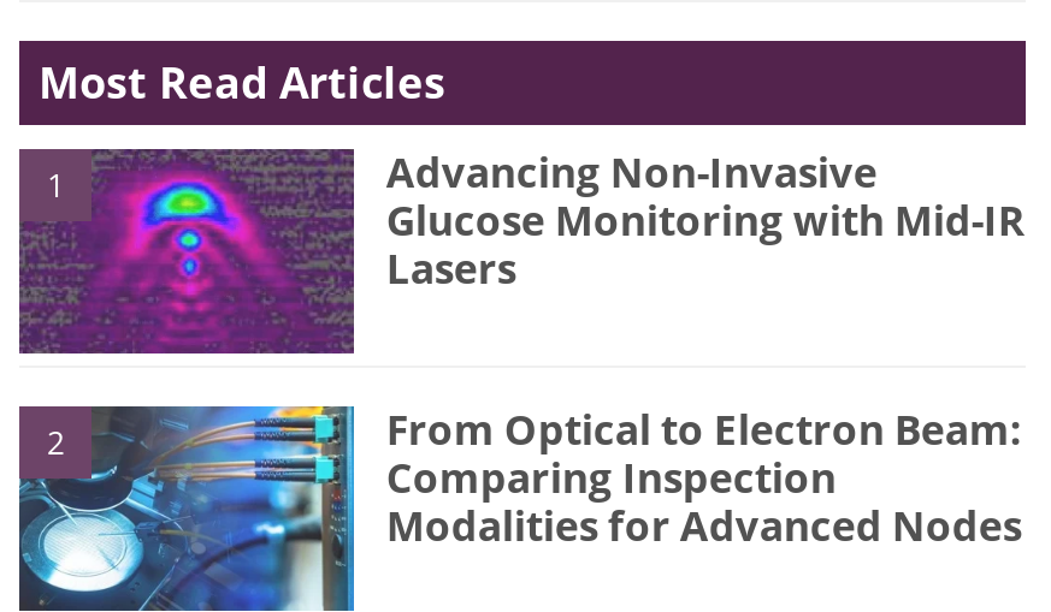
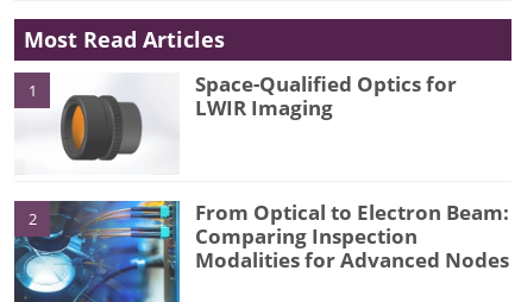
- [image]
- Advancing Non-Invasive
- Glucose Monitoring with Mid-IR
- Lasers
+ [image]
+ Space-Qualified Optics for
+ LWIR Imaging
